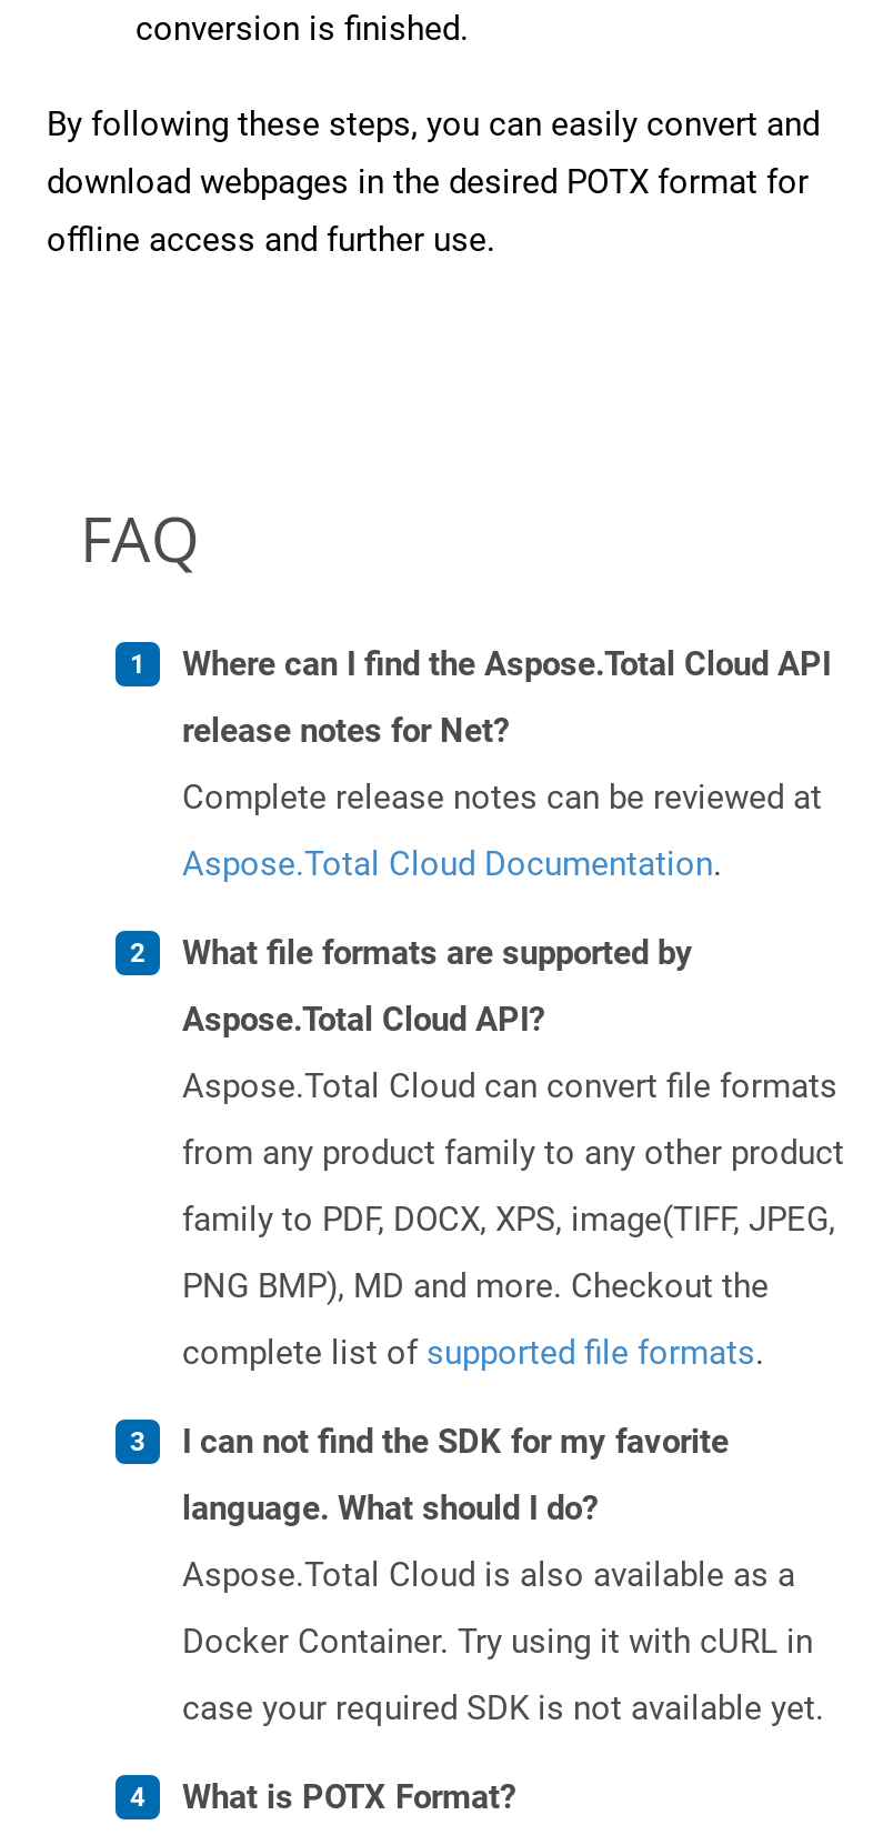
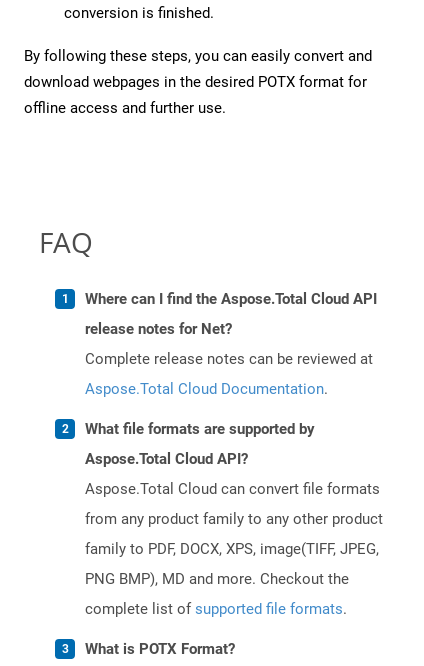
- I can not find the SDK for my favorite
- language. What should I do?
- Aspose.Total Cloud is also available as a
- Docker Container. Try using it with cURL in
- case your required SDK is not available yet.
